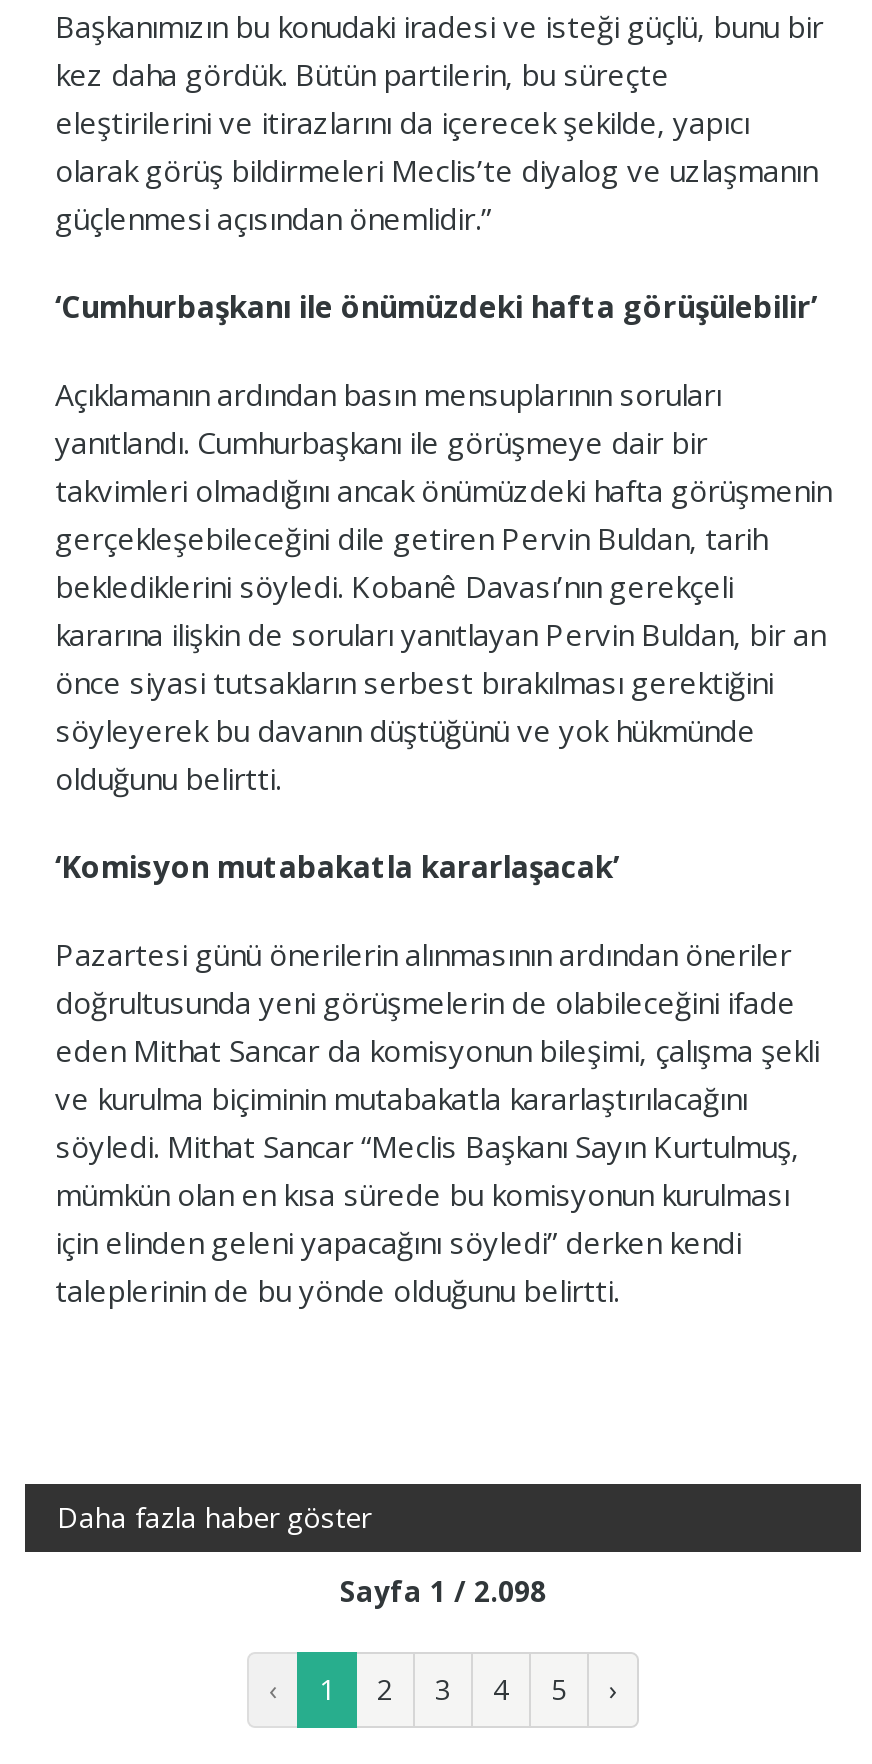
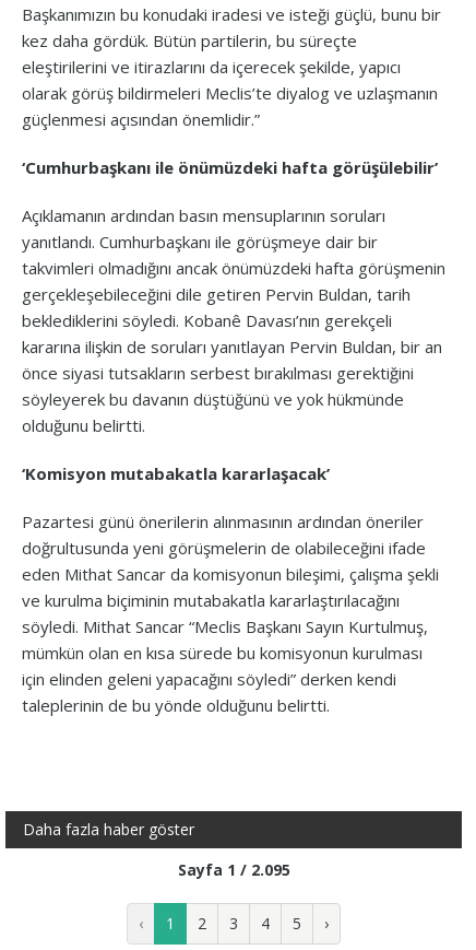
- Sayfa 1 / 2.098
+ Sayfa 1 / 2.095
